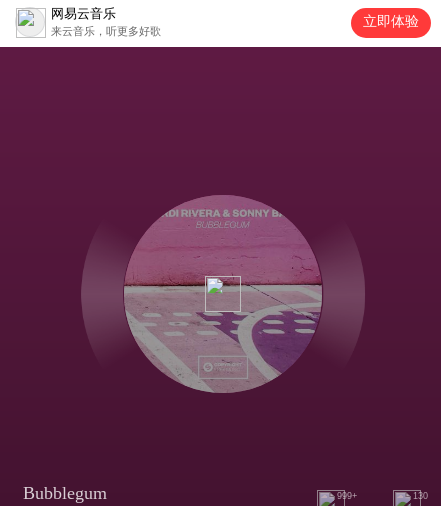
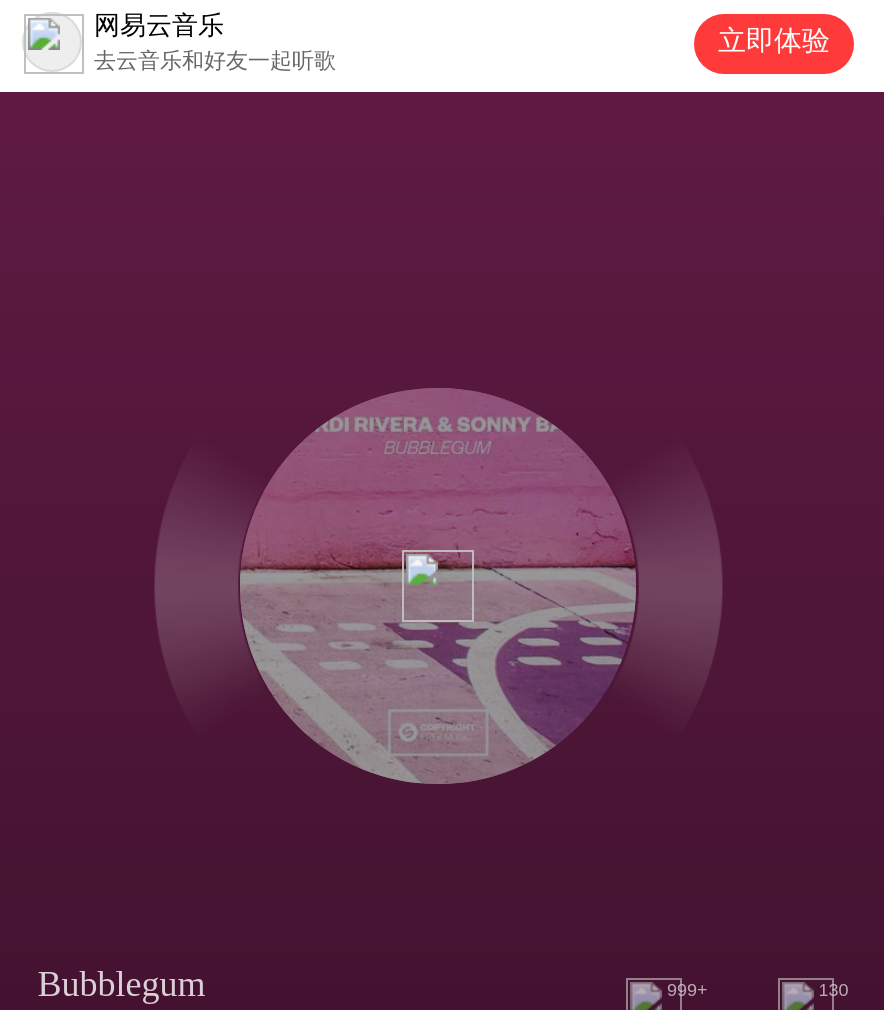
- 来云音乐，听更多好歌
+ 去云音乐和好友一起听歌
